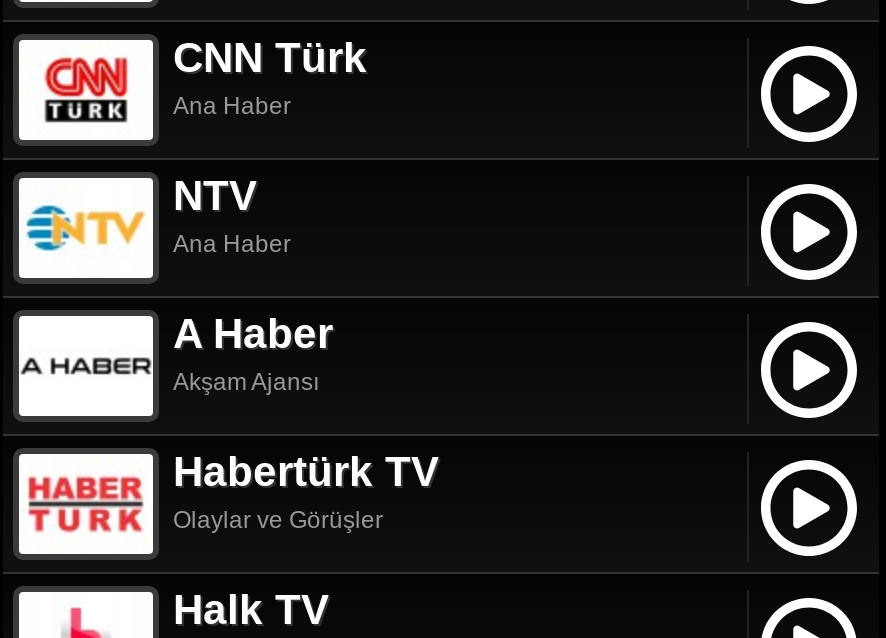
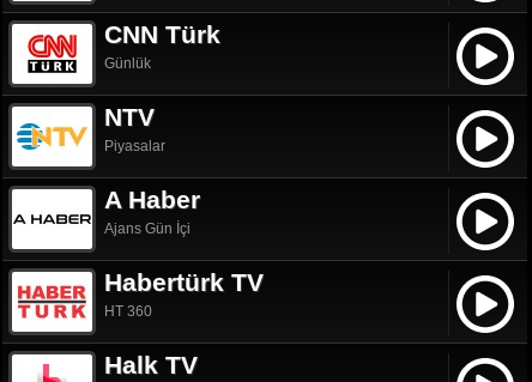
- Ana Haber
+ Günlük

- Ana Haber
+ Piyasalar

- Akşam Ajansı
+ Ajans Gün İçi

- Olaylar ve Görüşler
+ HT 360
